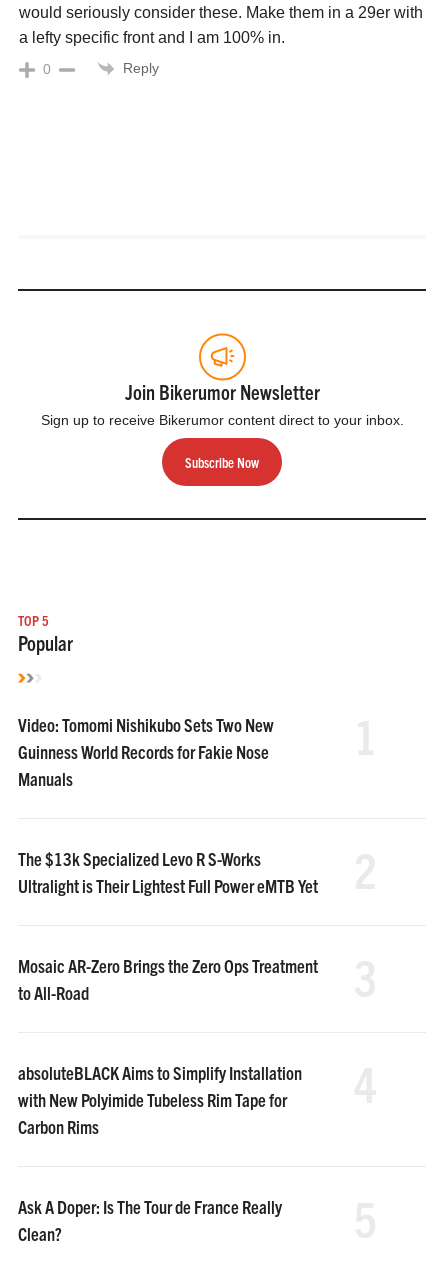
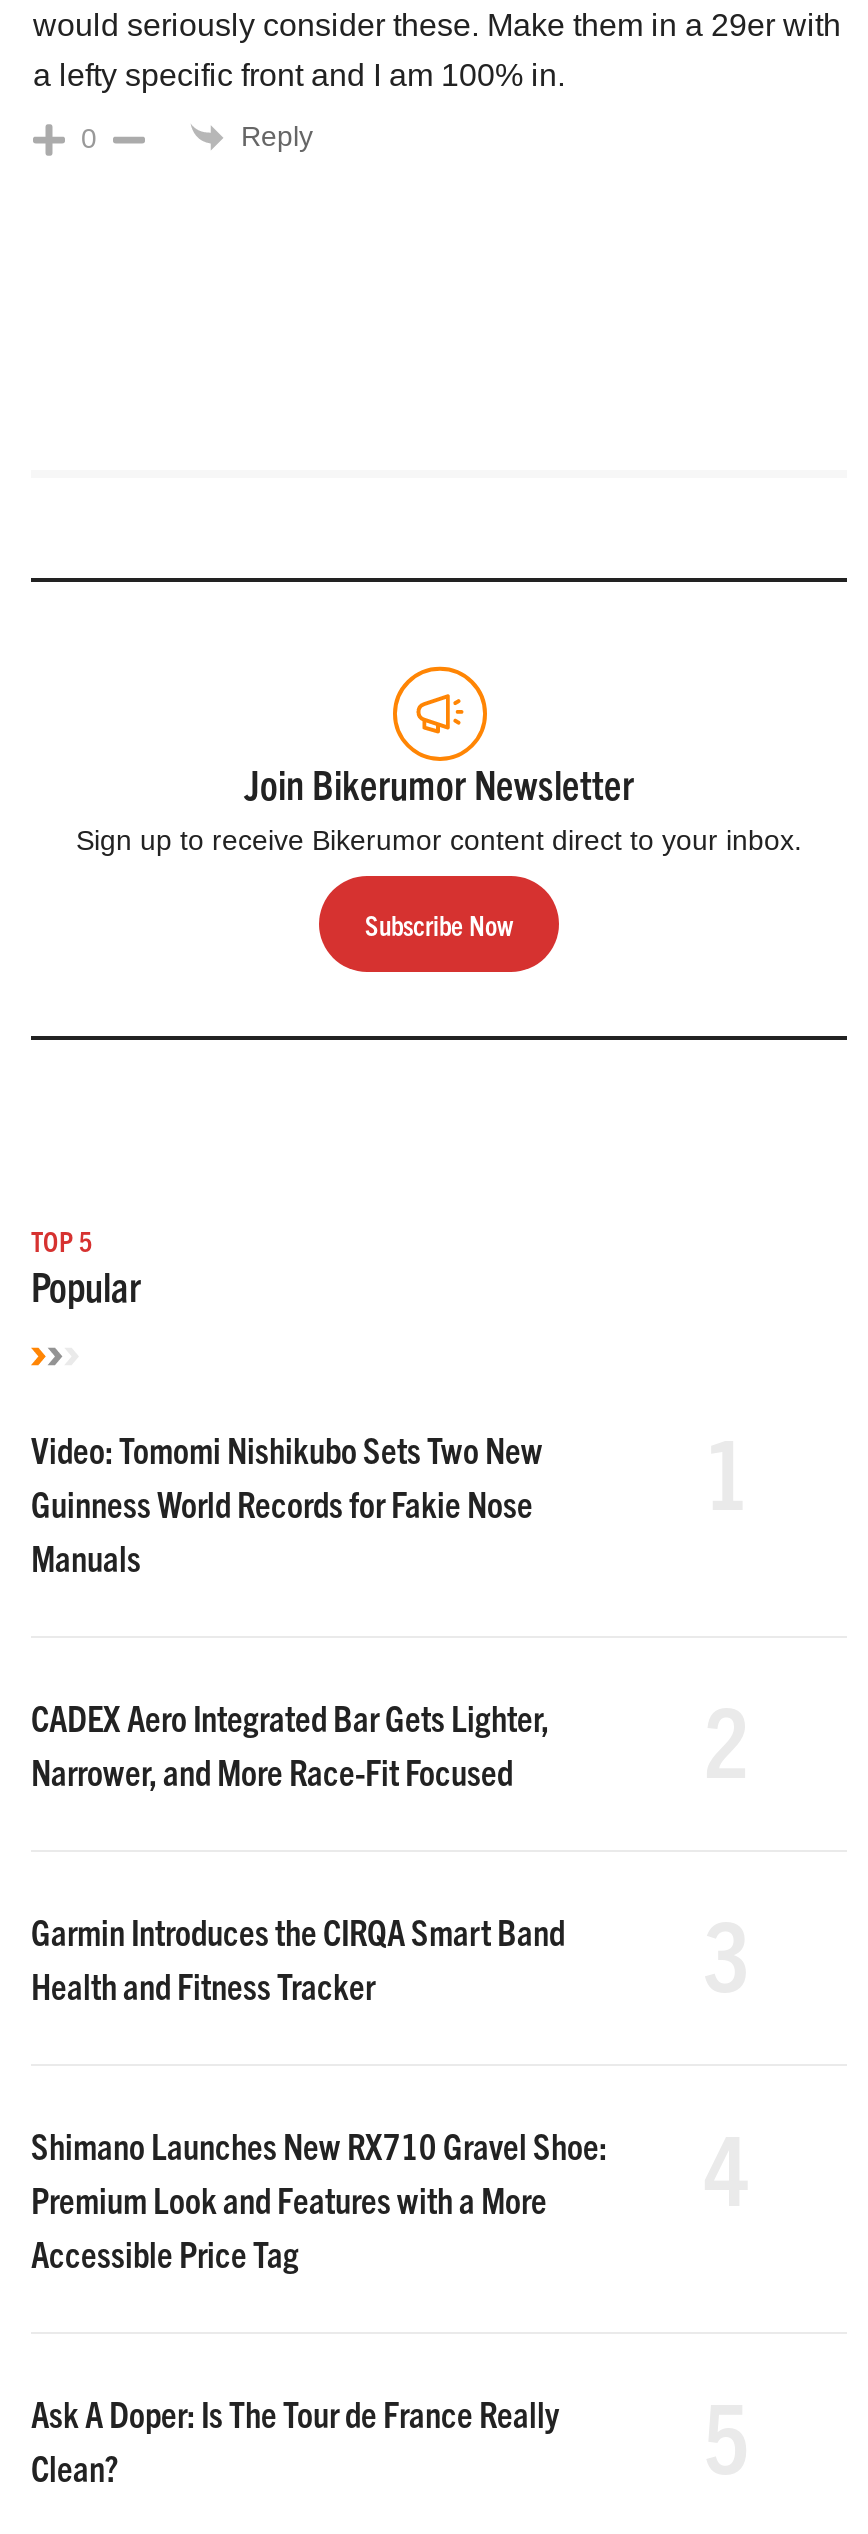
- The $13k Specialized Levo R S-Works
- Ultralight is Their Lightest Full Power eMTB Yet
+ CADEX Aero Integrated Bar Gets Lighter,
+ Narrower, and More Race-Fit Focused

- Mosaic AR-Zero Brings the Zero Ops Treatment
- to All-Road
+ Garmin Introduces the CIRQA Smart Band
+ Health and Fitness Tracker

- absoluteBLACK Aims to Simplify Installation
- with New Polyimide Tubeless Rim Tape for
- Carbon Rims
+ Shimano Launches New RX710 Gravel Shoe:
+ Premium Look and Features with a More
+ Accessible Price Tag
